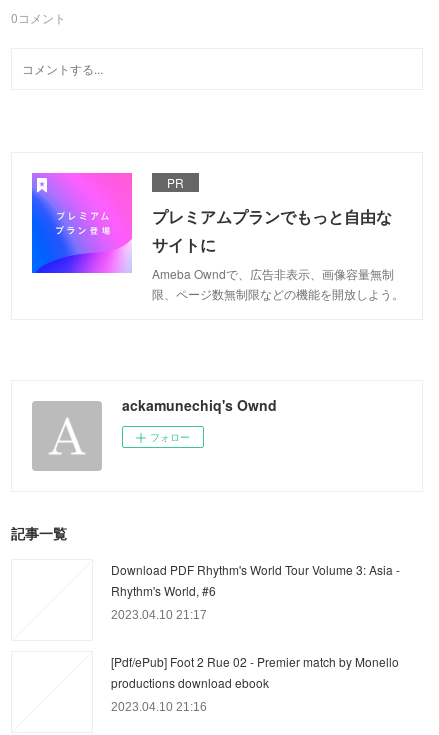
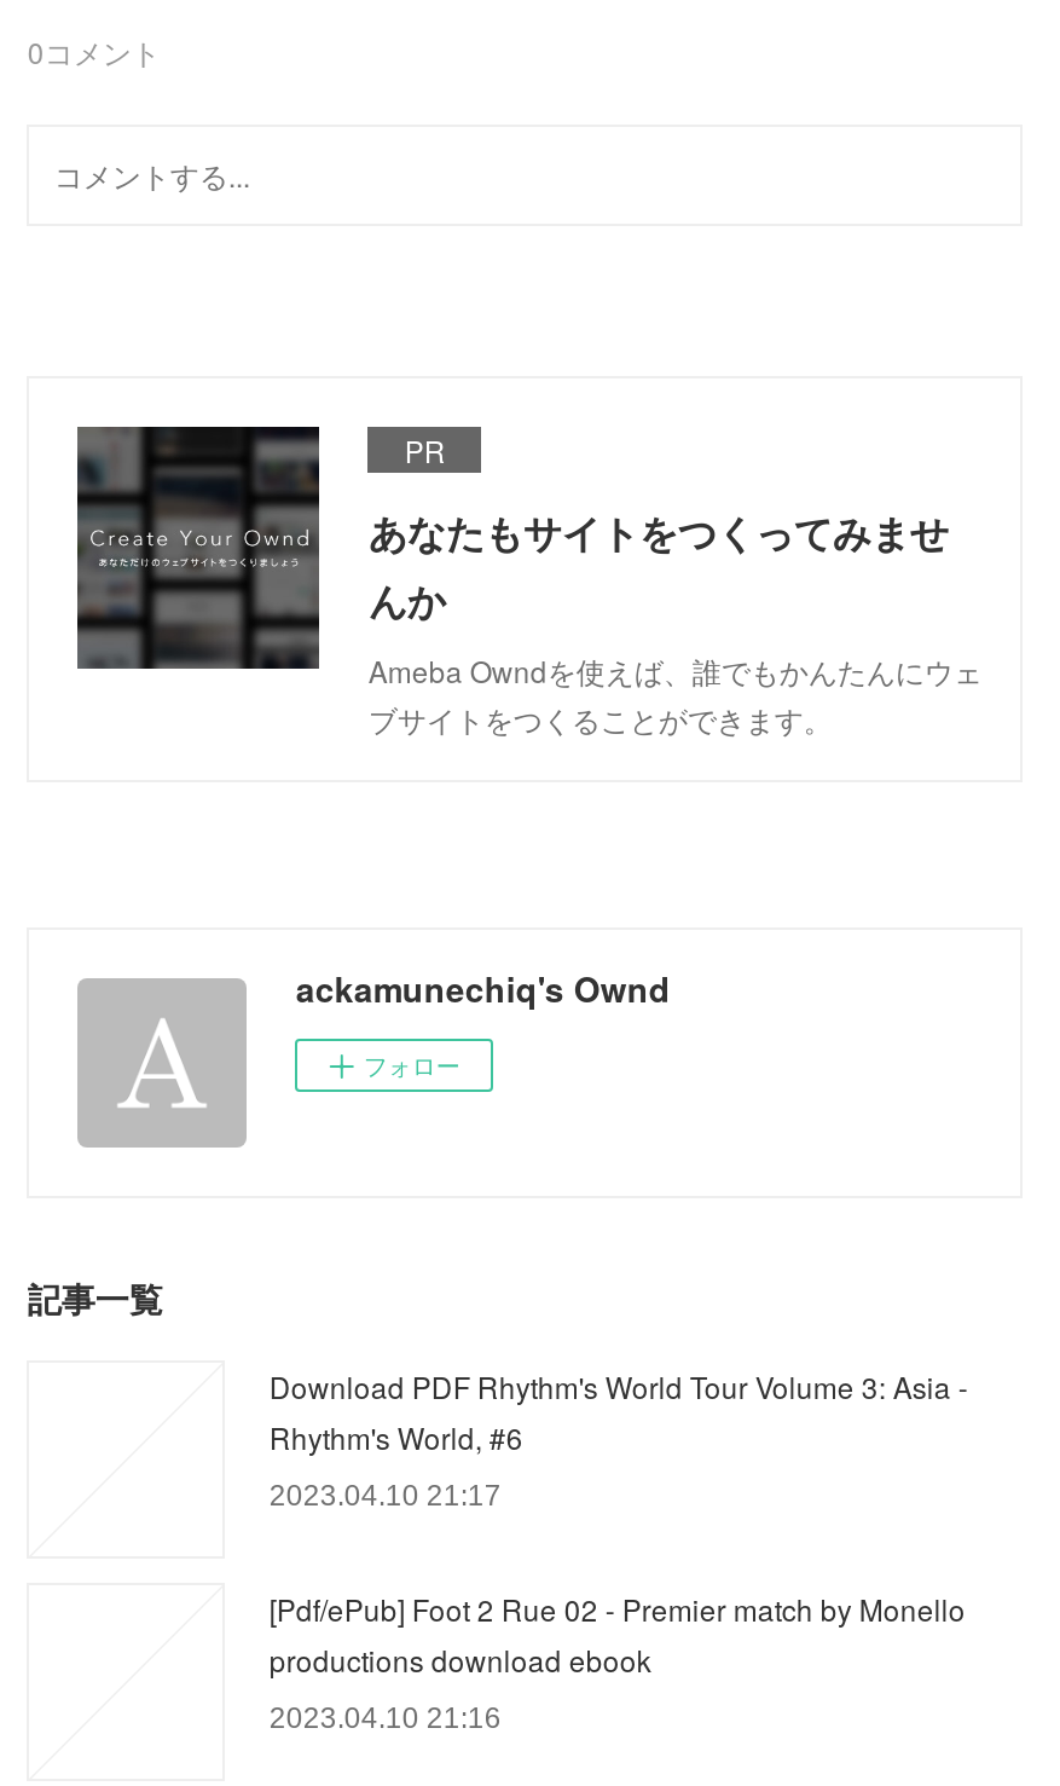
- [image]
- プレミアムプランでもっと自由な
- サイトに
- Ameba Owndで、広告非表示、画像容量無制
- 限、ページ数無制限などの機能を開放しよう。
+ [image]
+ あなたもサイトをつくってみませ
+ んか
+ Ameba Owndを使えば、誰でもかんたんにウェ
+ ブサイトをつくることができます。
